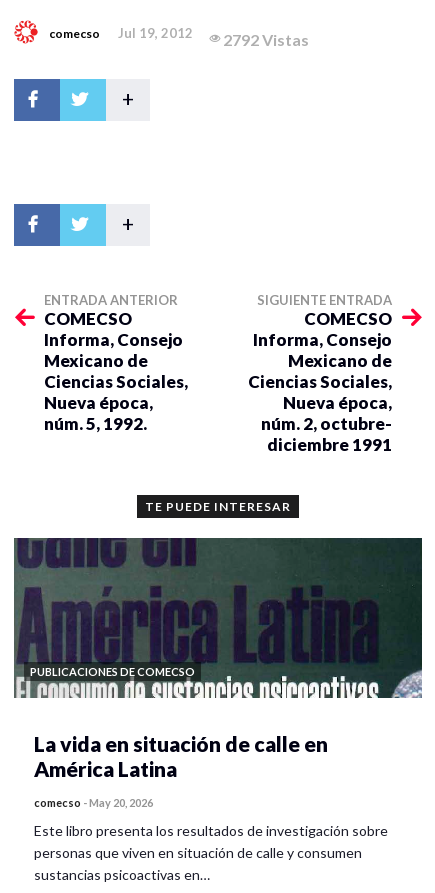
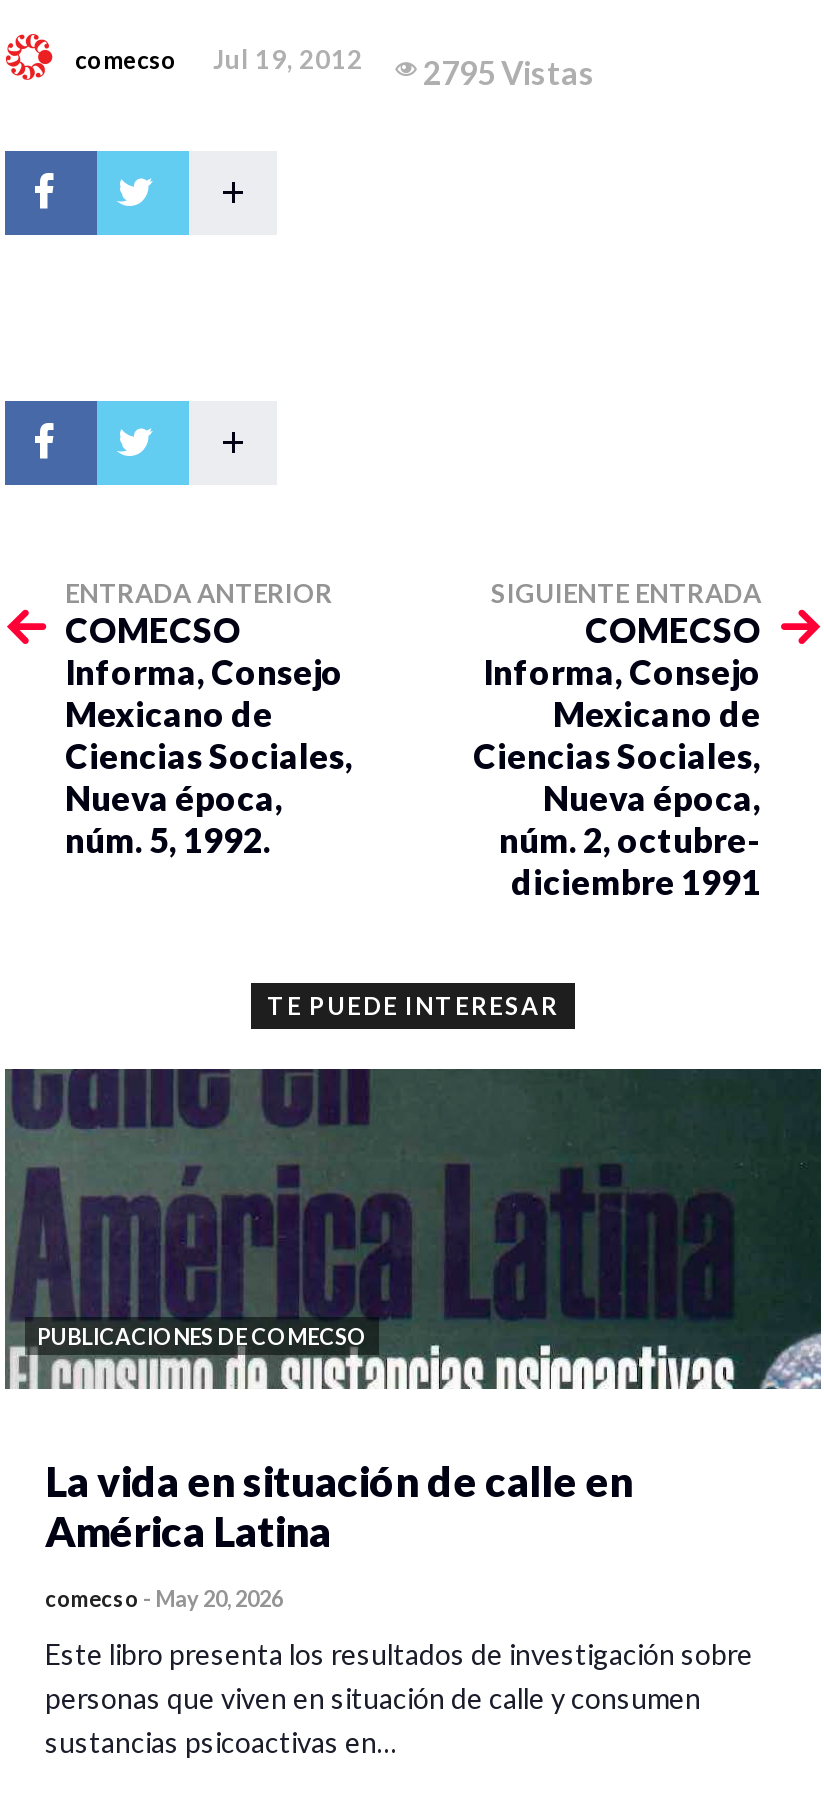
- comecso Jul 19, 2012 2792 Vistas
+ comecso Jul 19, 2012 2795 Vistas
